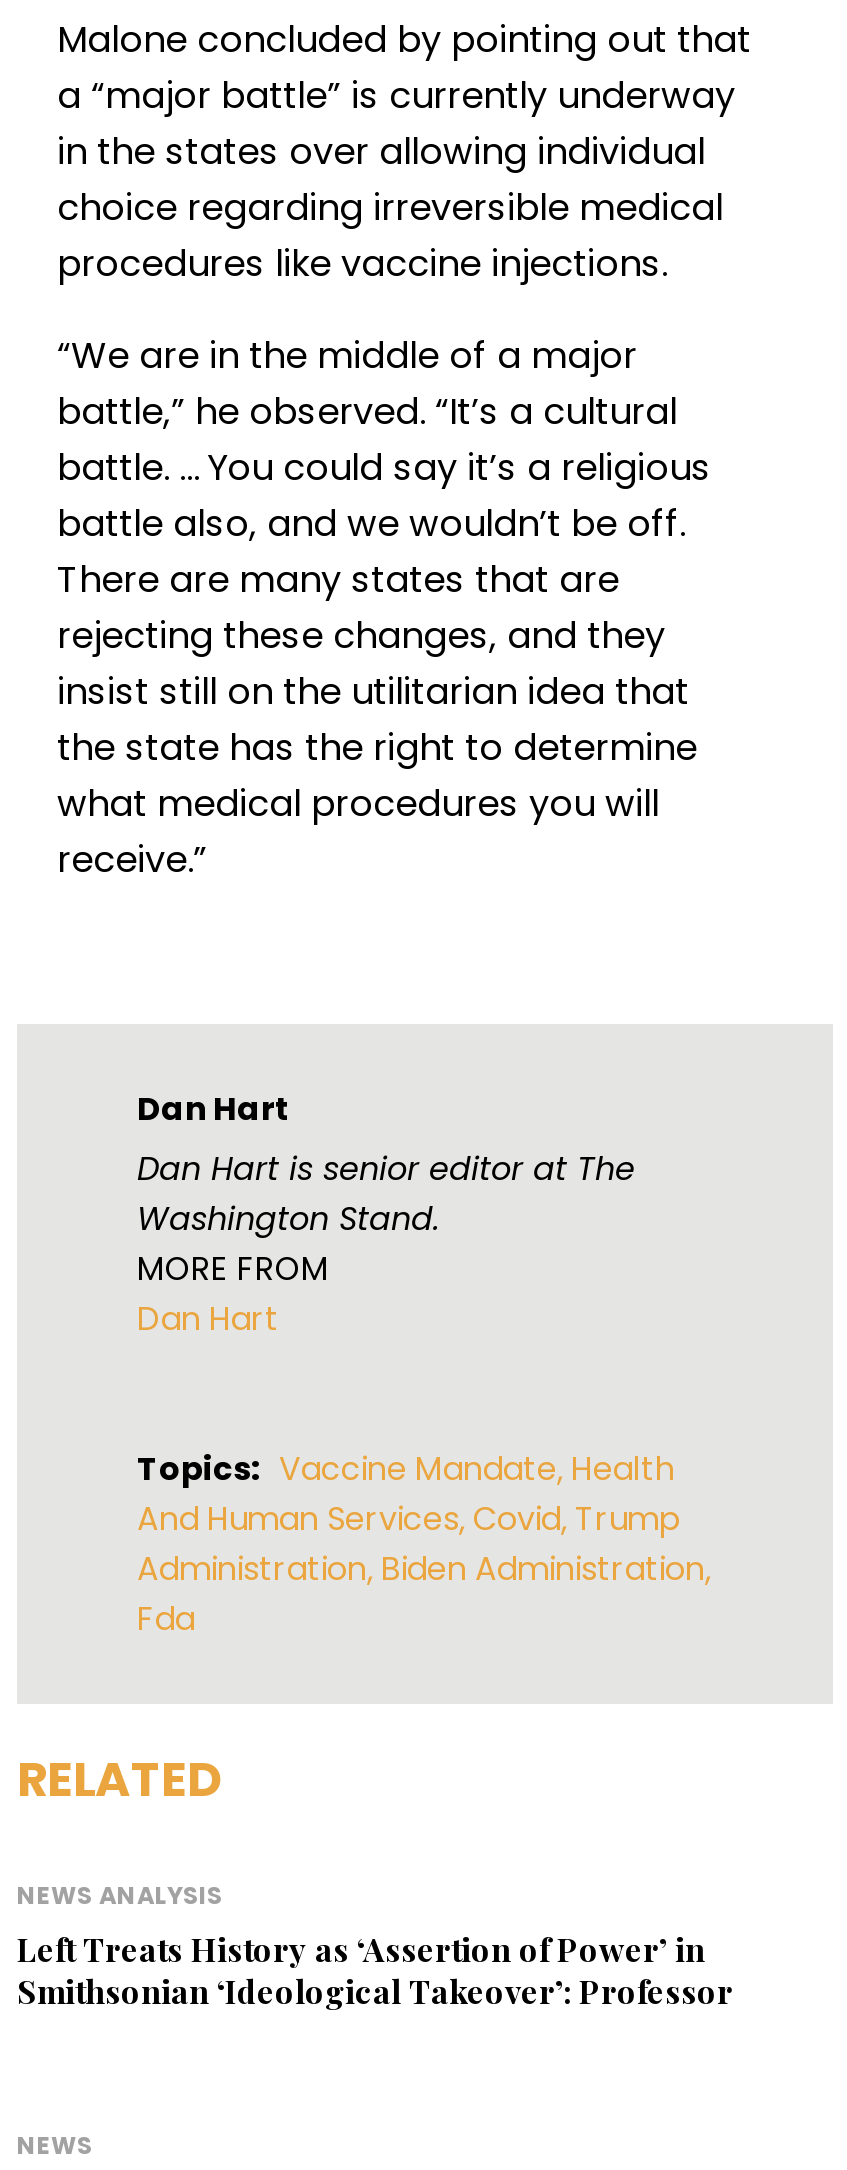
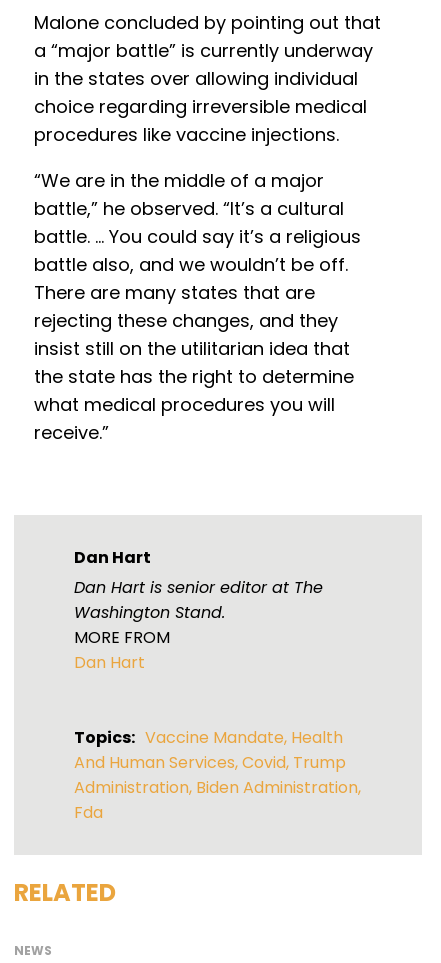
- NEWS ANALYSIS
- Left Treats History as ‘Assertion of Power’ in
- Smithsonian ‘Ideological Takeover’: Professor
